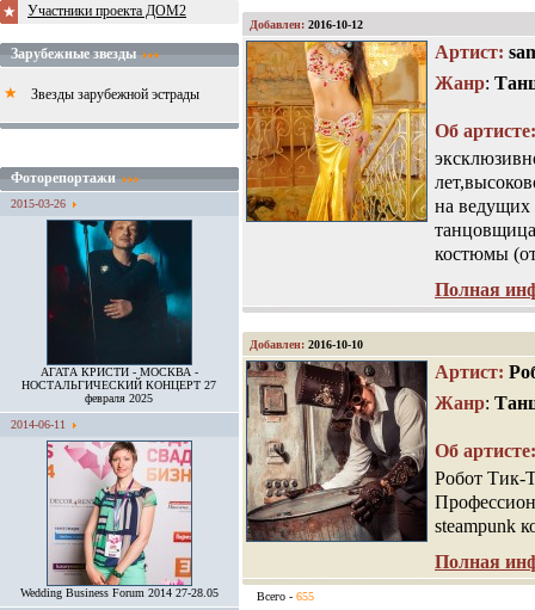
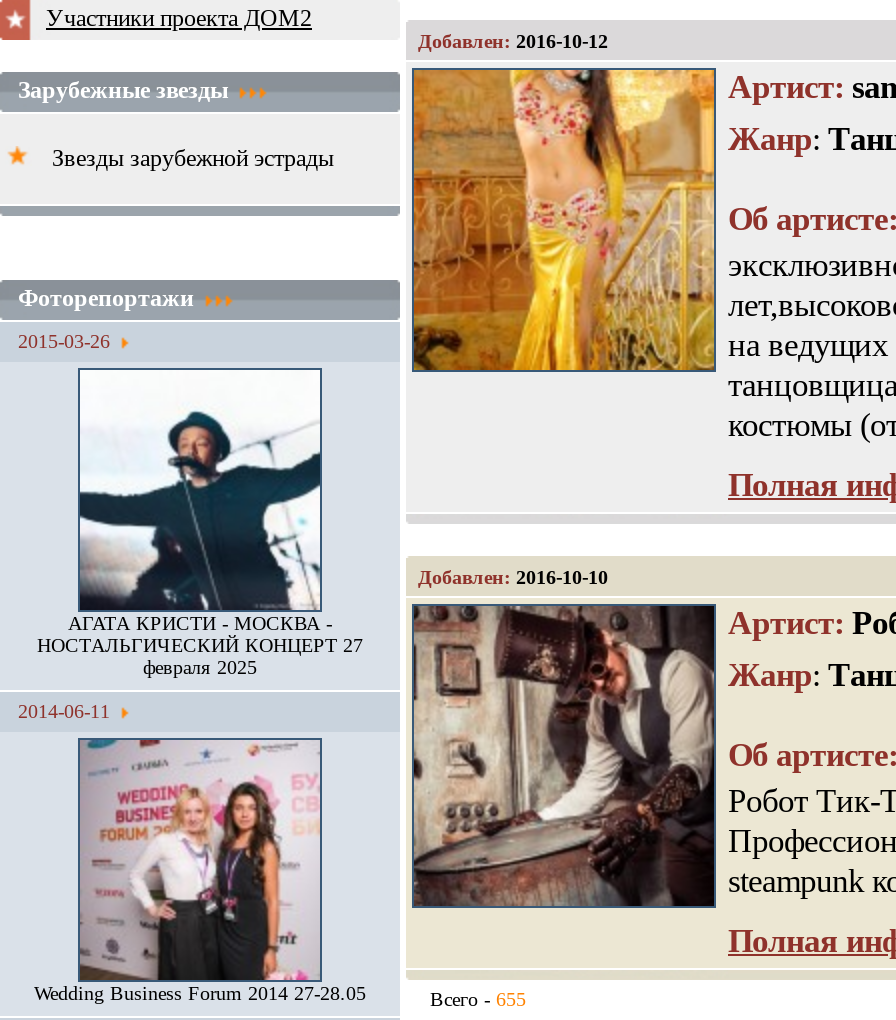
- [image]
+ [image]

- [image]
+ [image]
